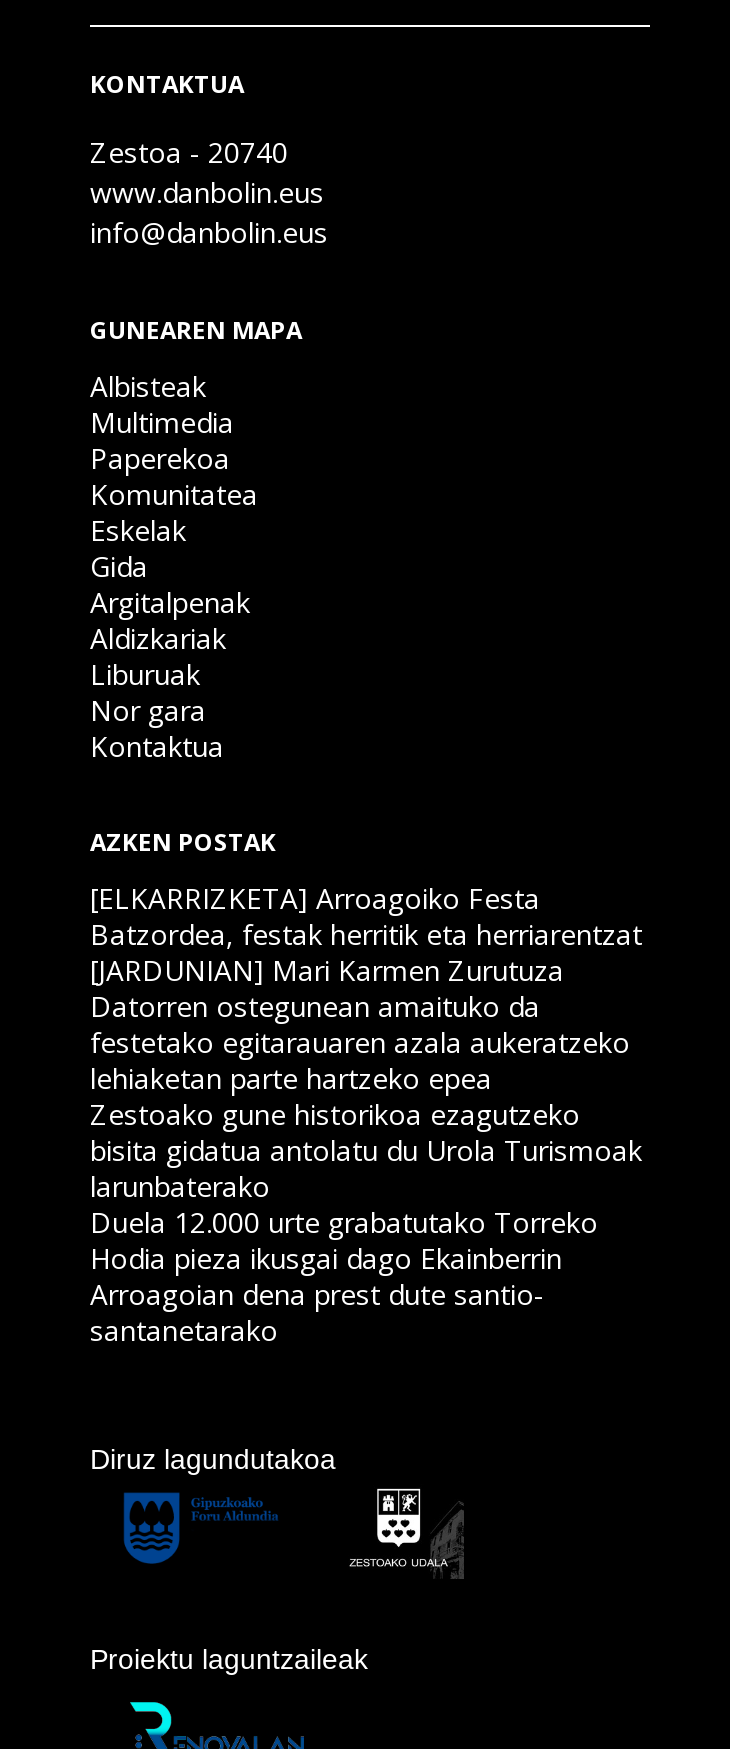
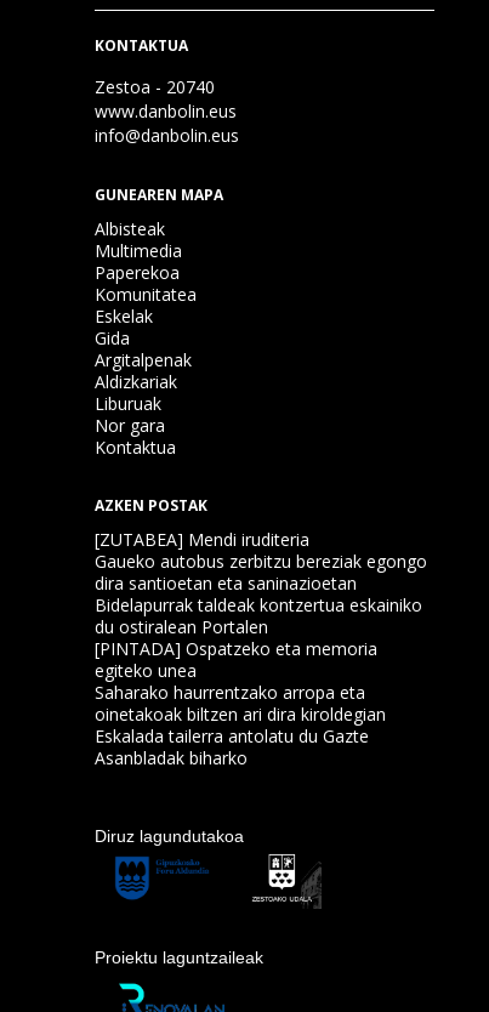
- [ELKARRIZKETA] Arroagoiko Festa
- Batzordea, festak herritik eta herriarentzat
- [JARDUNIAN] Mari Karmen Zurutuza
- Datorren ostegunean amaituko da
- festetako egitarauaren azala aukeratzeko
- lehiaketan parte hartzeko epea
- Zestoako gune historikoa ezagutzeko
- bisita gidatua antolatu du Urola Turismoak
- larunbaterako
- Duela 12.000 urte grabatutako Torreko
- Hodia pieza ikusgai dago Ekainberrin
- Arroagoian dena prest dute santio-
- santanetarako
+ [ZUTABEA] Mendi iruditeria
+ Gaueko autobus zerbitzu bereziak egongo
+ dira santioetan eta saninazioetan
+ Bidelapurrak taldeak kontzertua eskainiko
+ du ostiralean Portalen
+ [PINTADA] Ospatzeko eta memoria
+ egiteko unea
+ Saharako haurrentzako arropa eta
+ oinetakoak biltzen ari dira kiroldegian
+ Eskalada tailerra antolatu du Gazte
+ Asanbladak biharko
